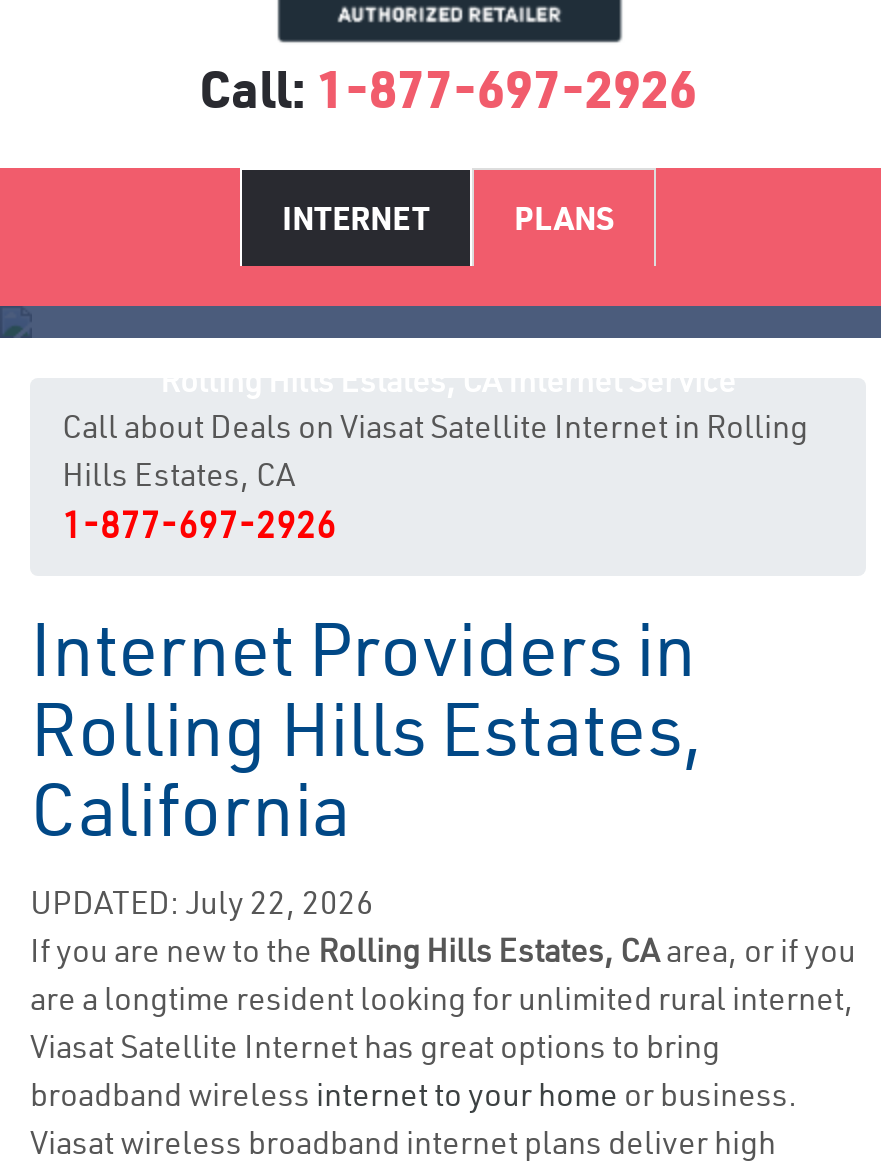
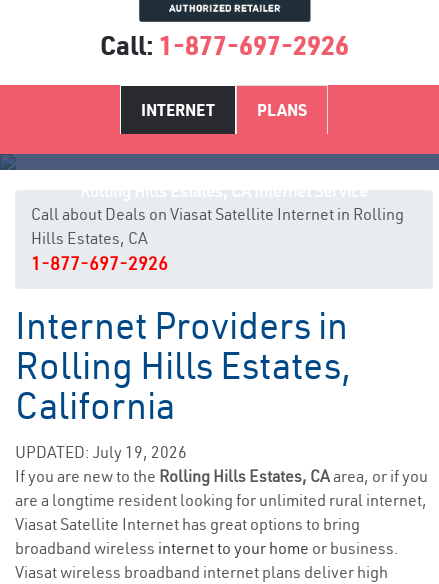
- UPDATED: July 22, 2026
+ UPDATED: July 19, 2026
